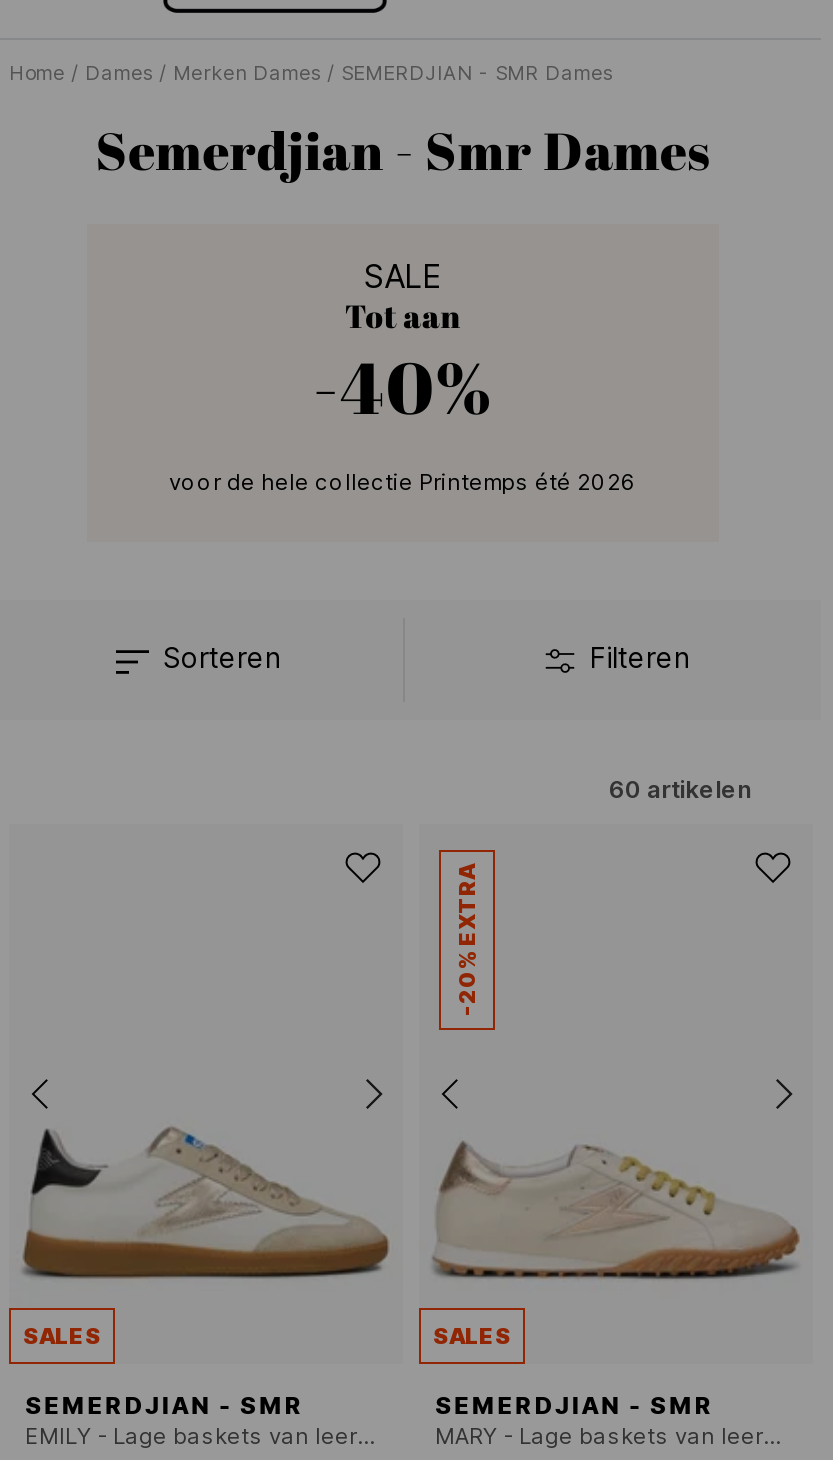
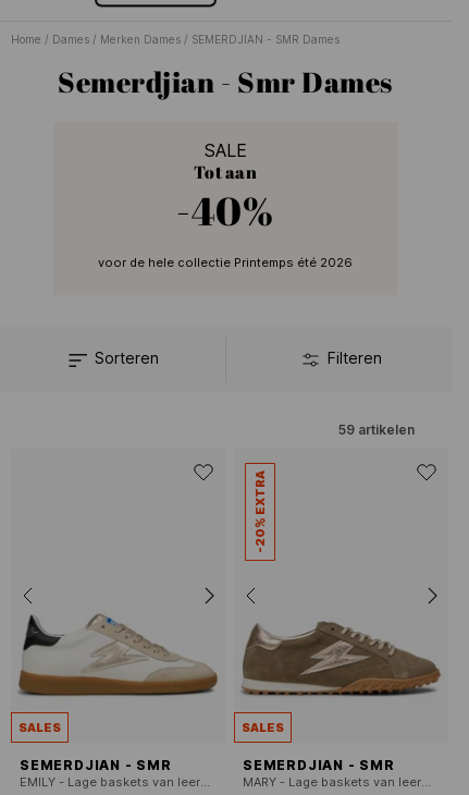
- 60 artikelen
+ 59 artikelen

- [image]
+ [image]
